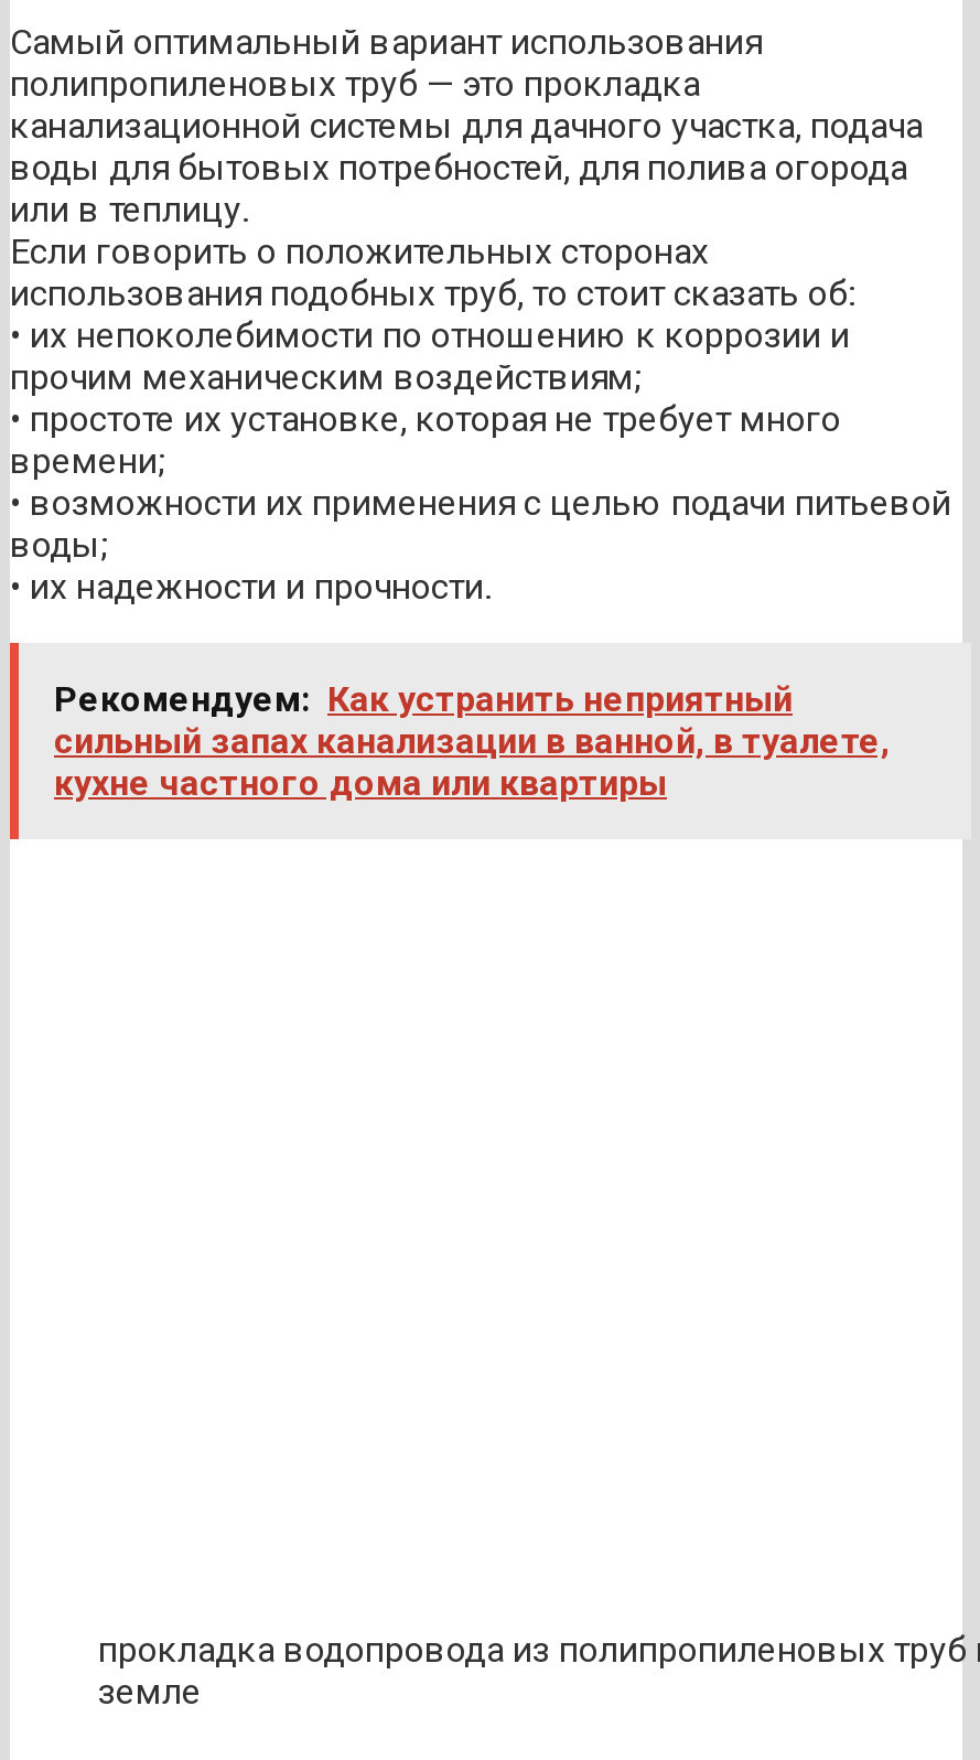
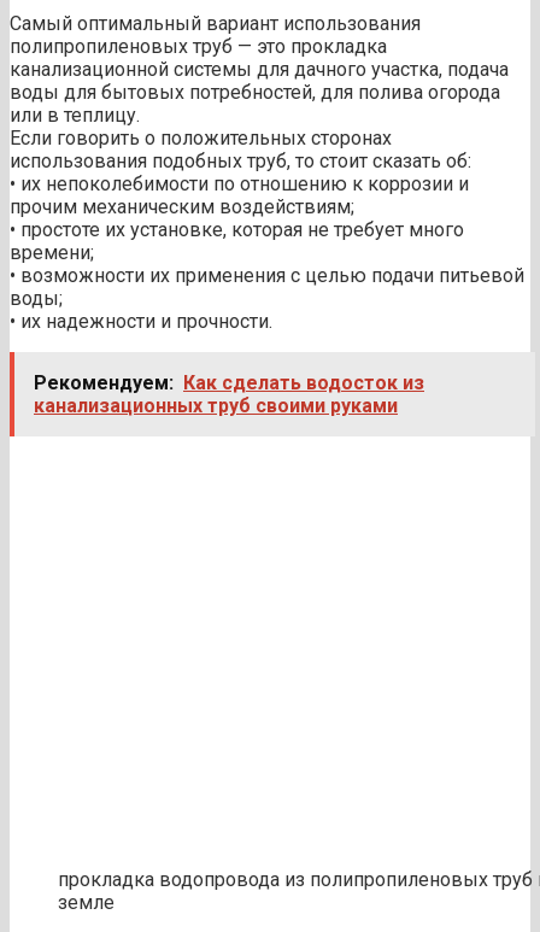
- Рекомендуем: Как устранить неприятный
- сильный запах канализации в ванной, в туалете,
- кухне частного дома или квартиры
+ Рекомендуем: Как сделать водосток из
+ канализационных труб своими руками
